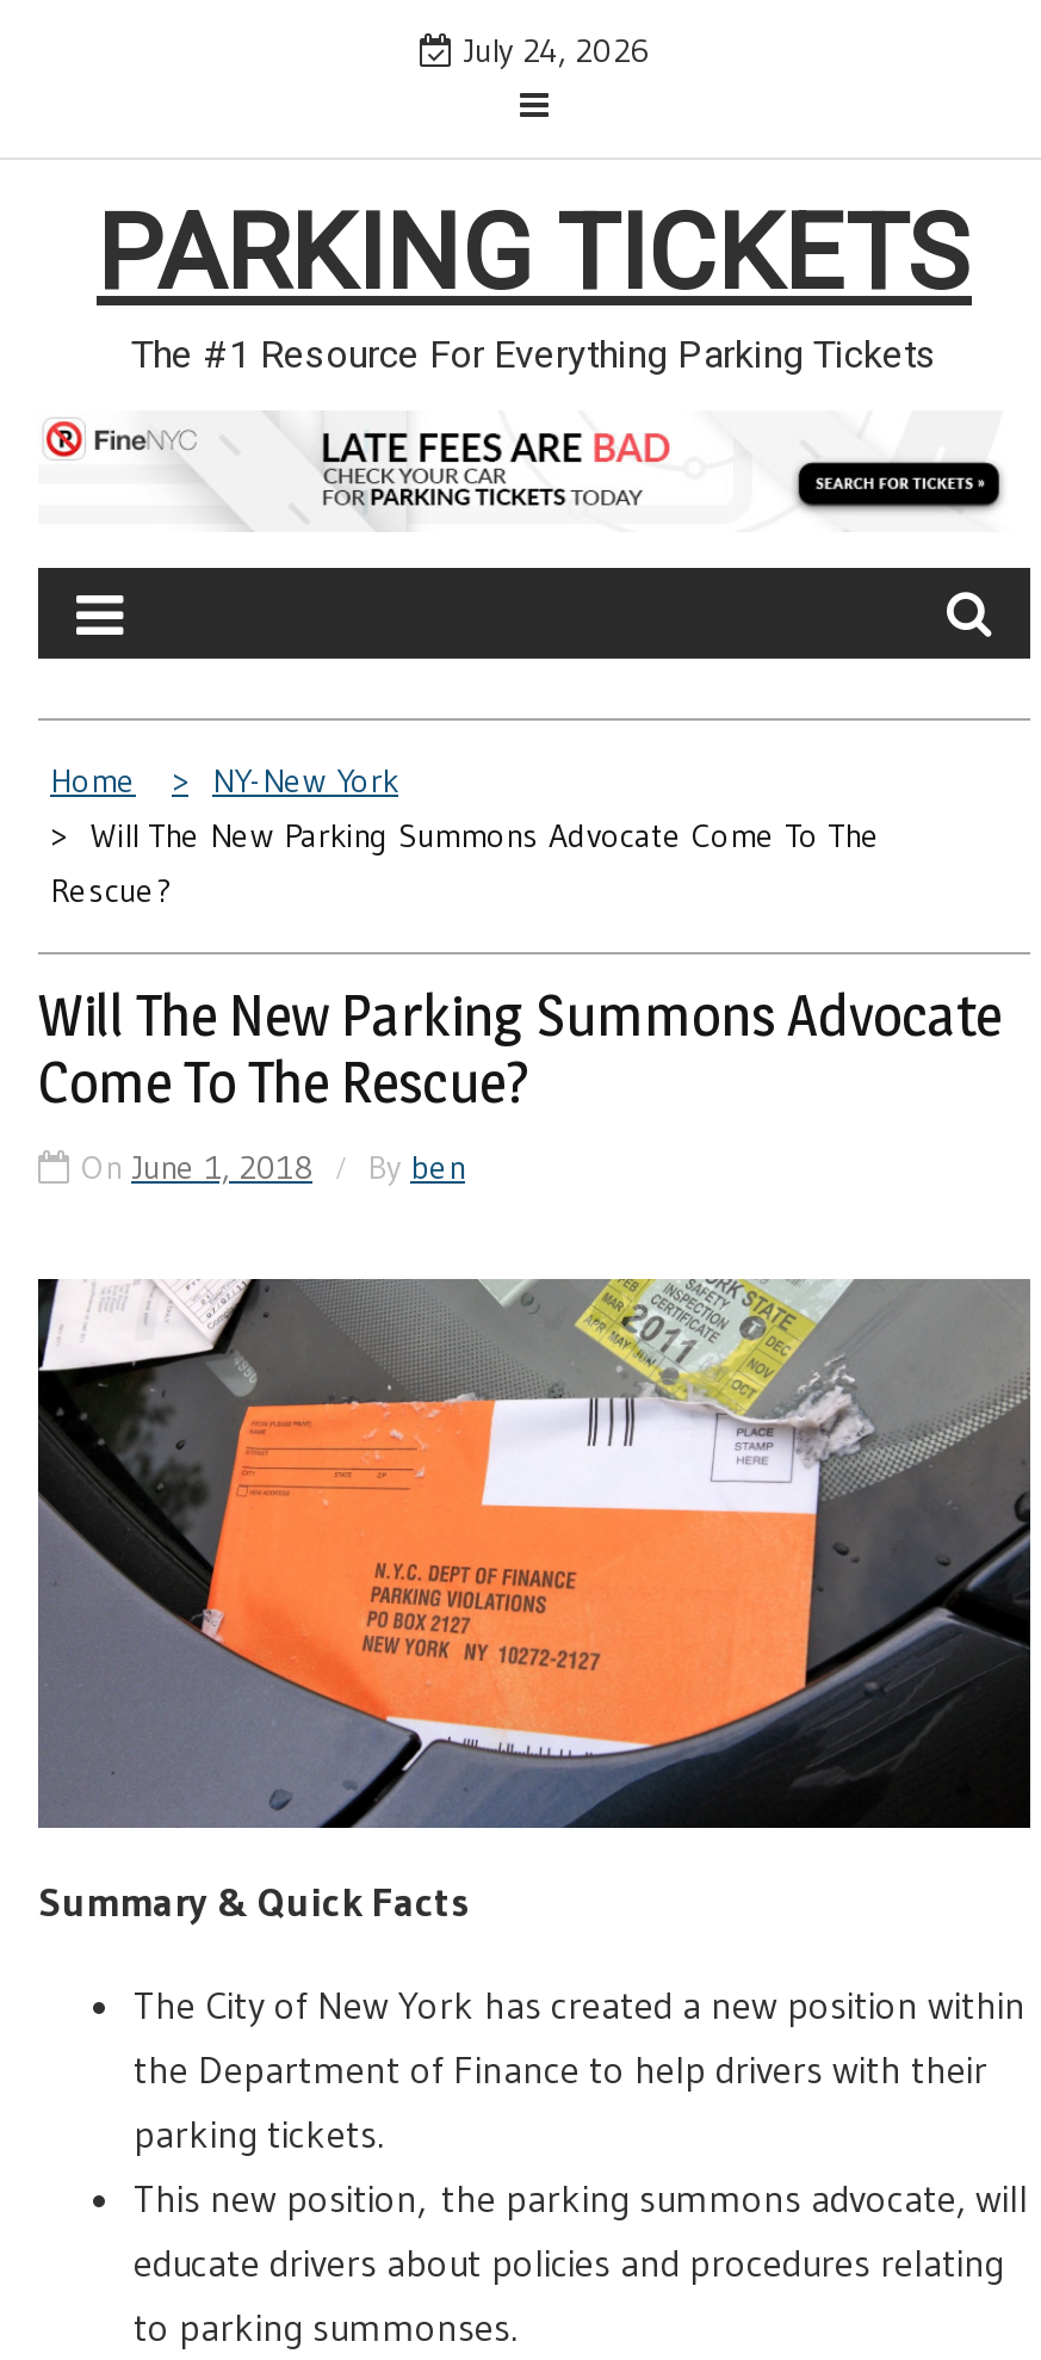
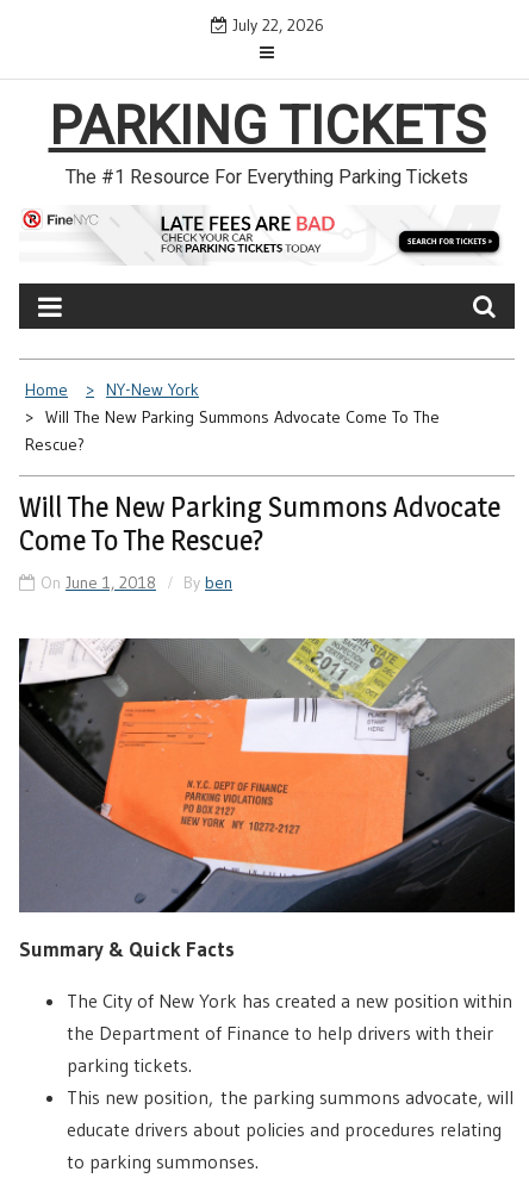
- July 24, 2026
+ July 22, 2026
